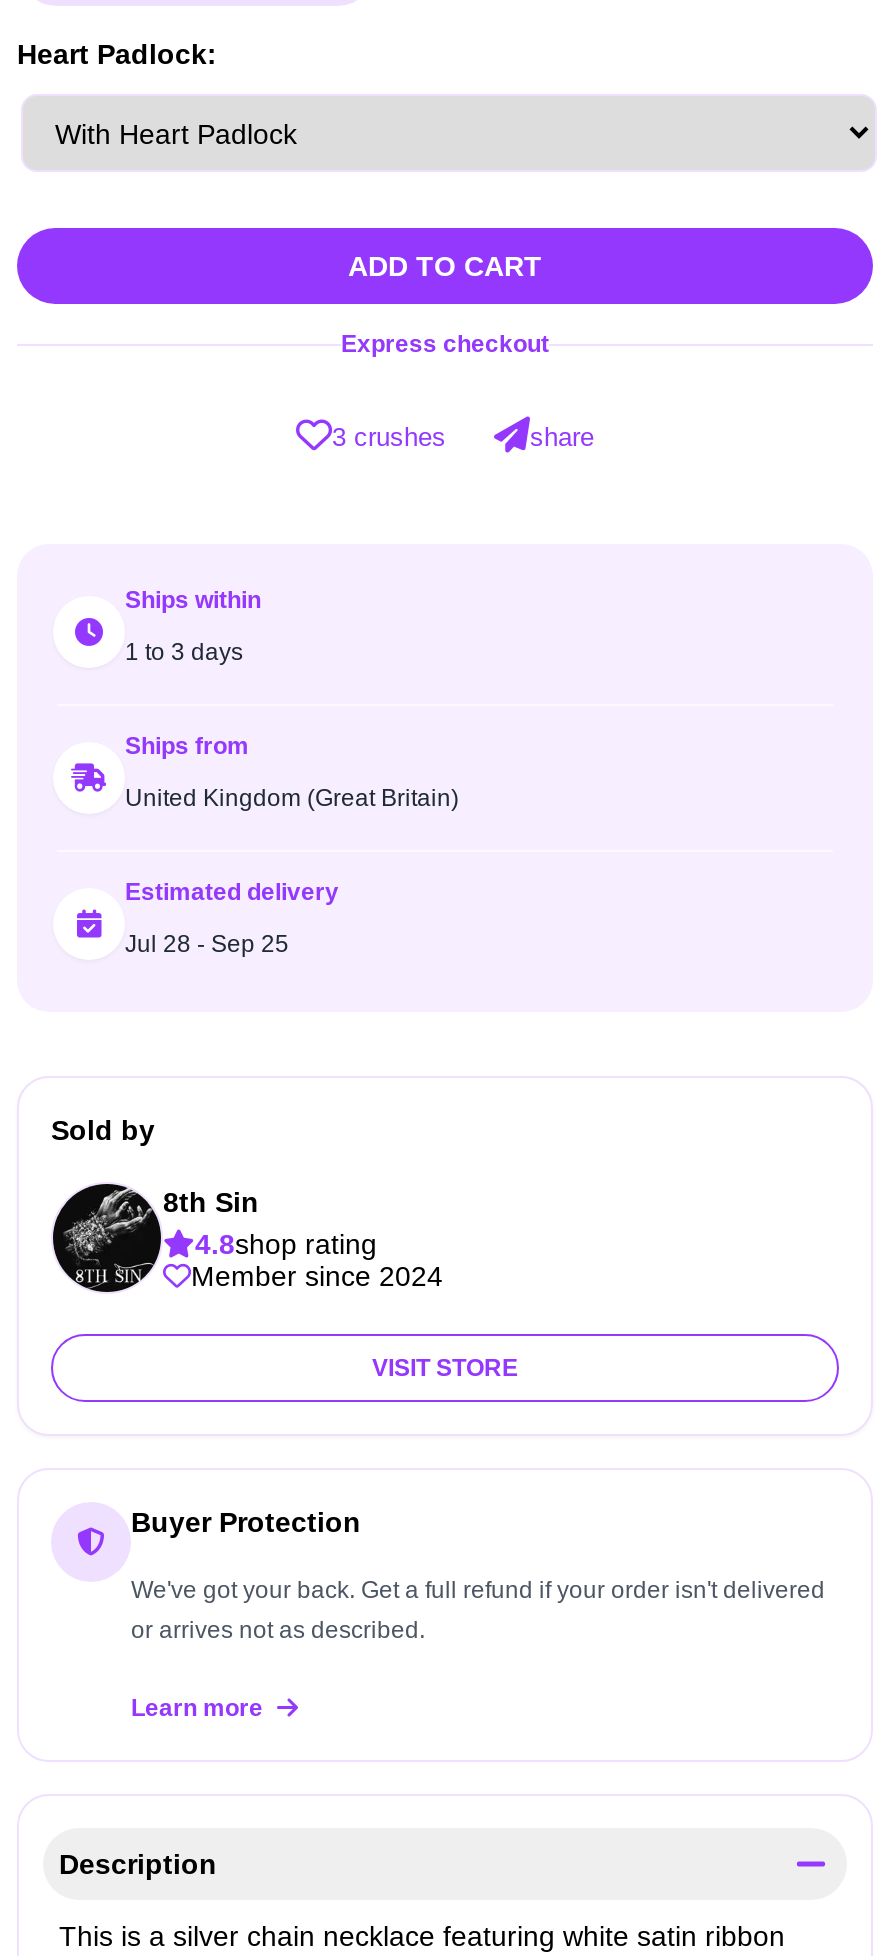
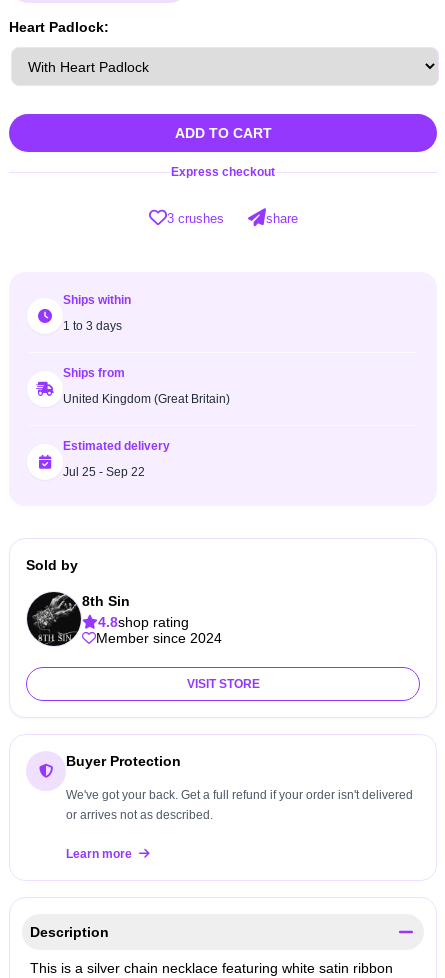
- Jul 28 - Sep 25
+ Jul 25 - Sep 22
